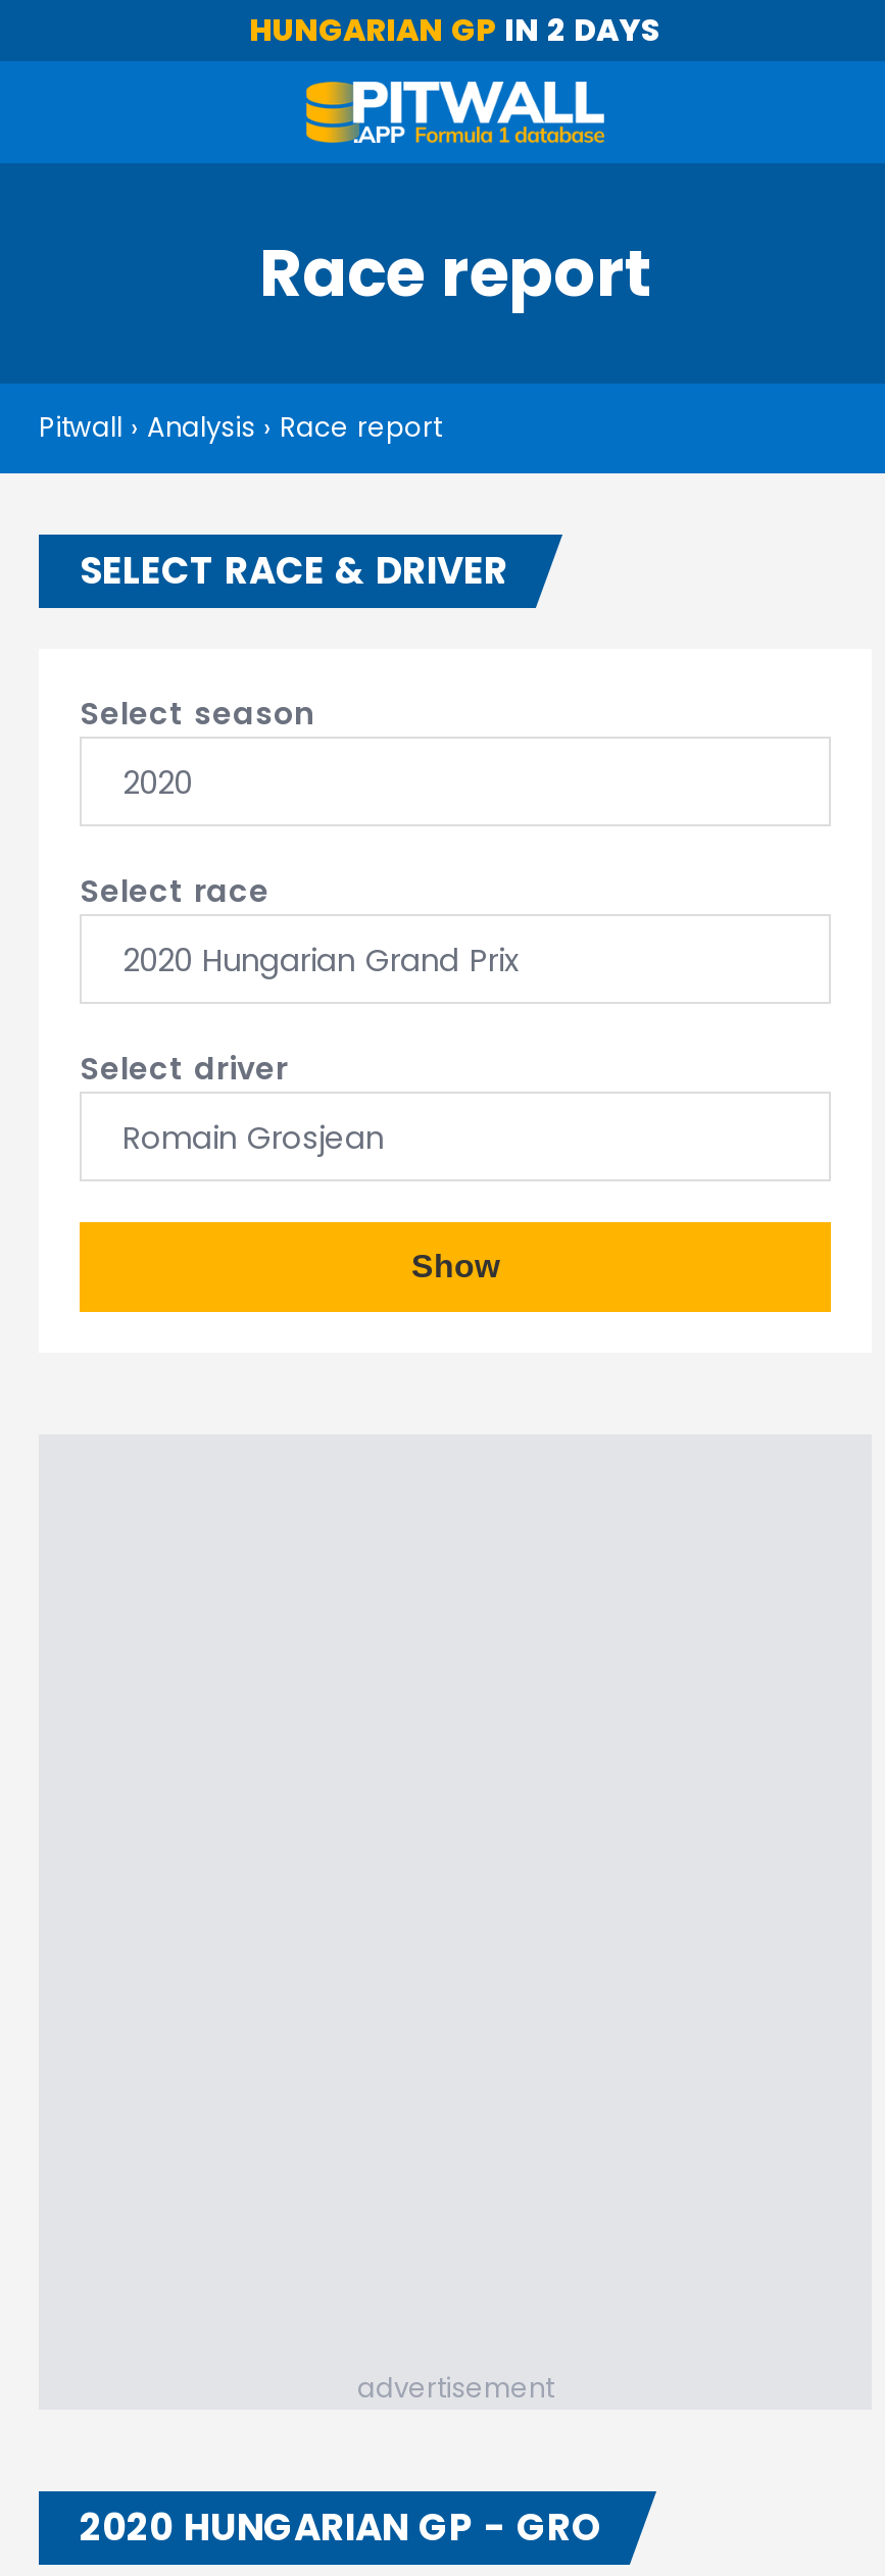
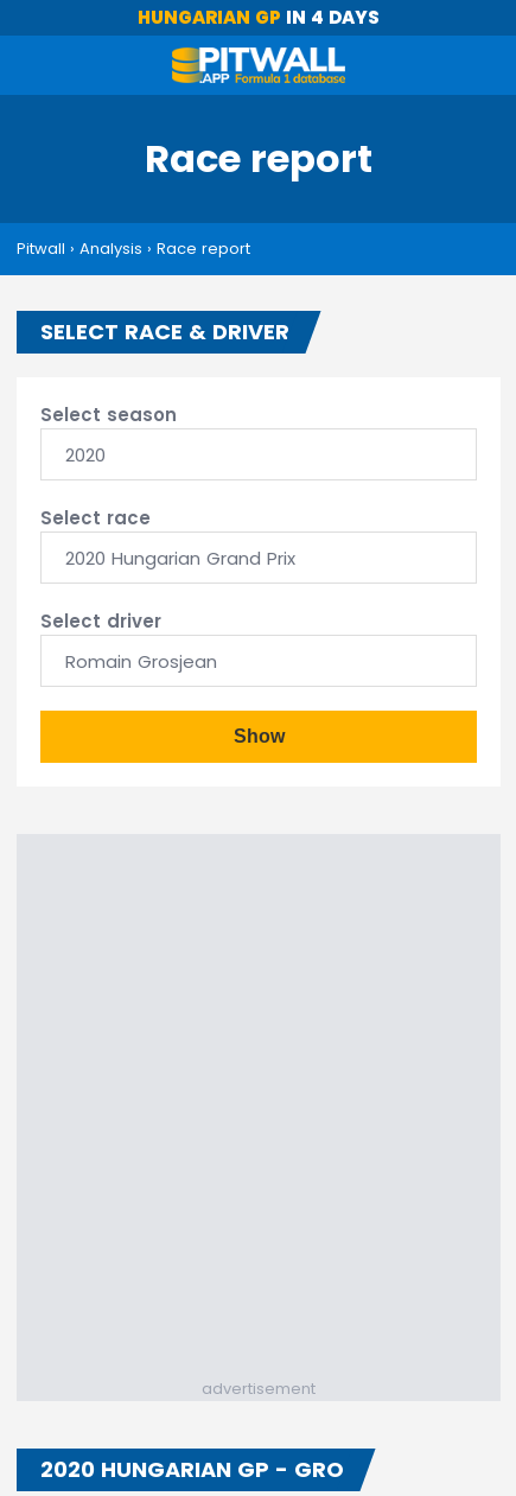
- HUNGARIAN GP IN 2 DAYS
+ HUNGARIAN GP IN 4 DAYS
